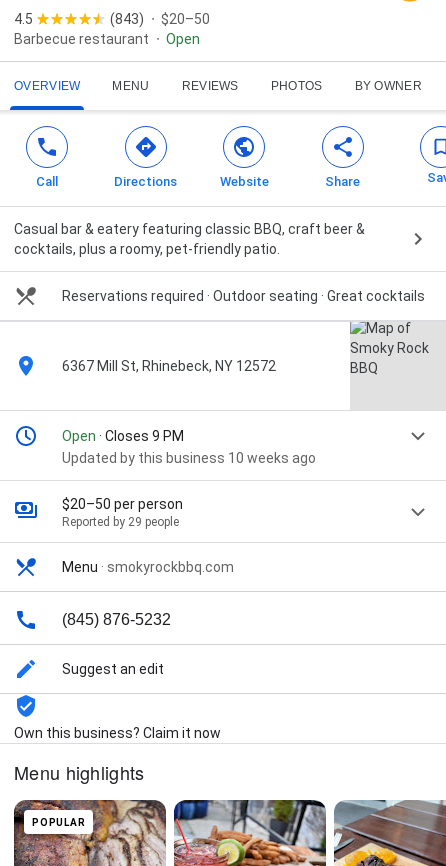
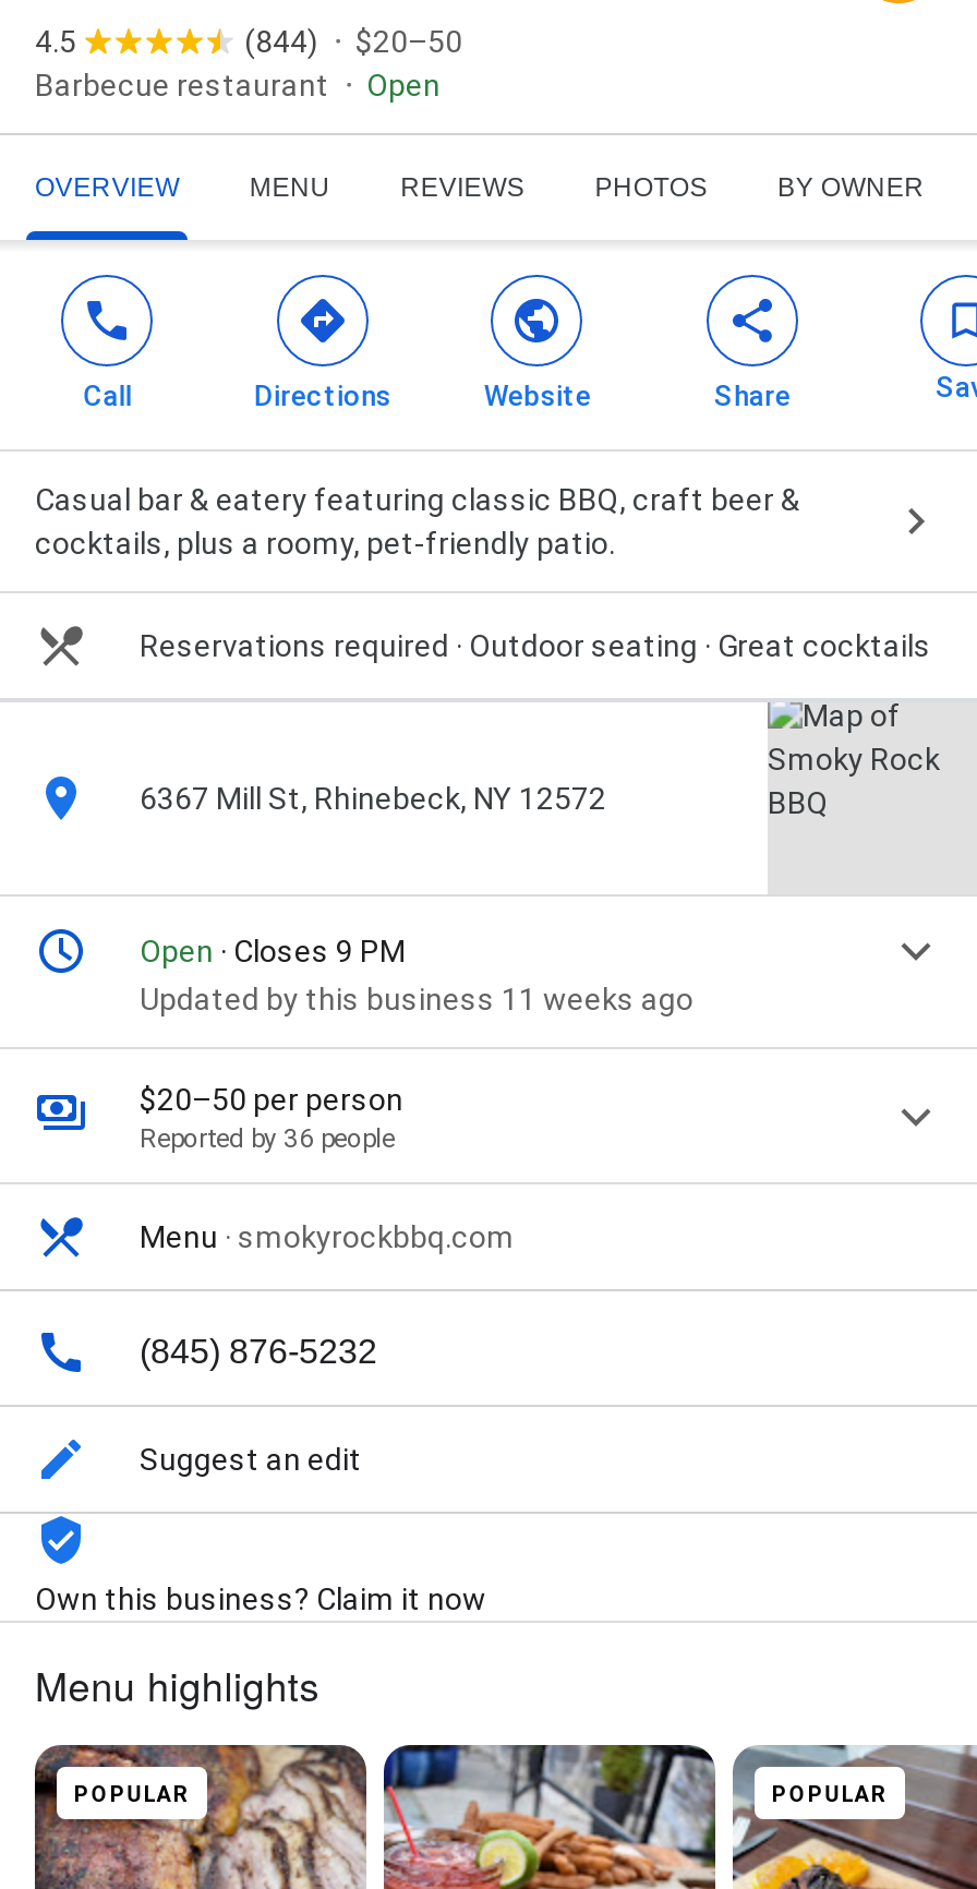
- (843) $20–50
+ (844) $20–50

- Updated by this business 10 weeks ago
+ Updated by this business 11 weeks ago

- Reported by 29 people
+ Reported by 36 people

+ POPULAR
